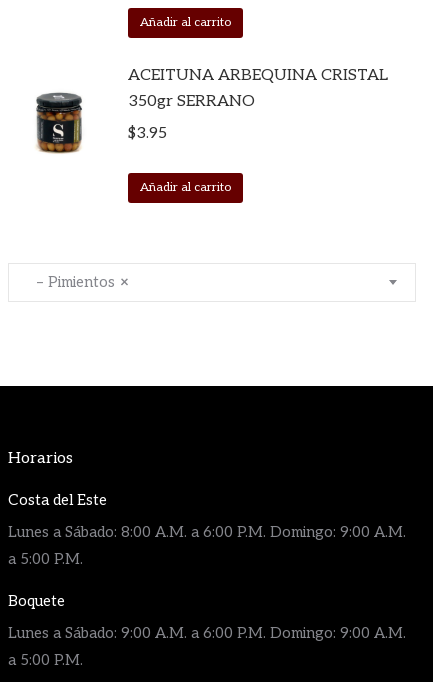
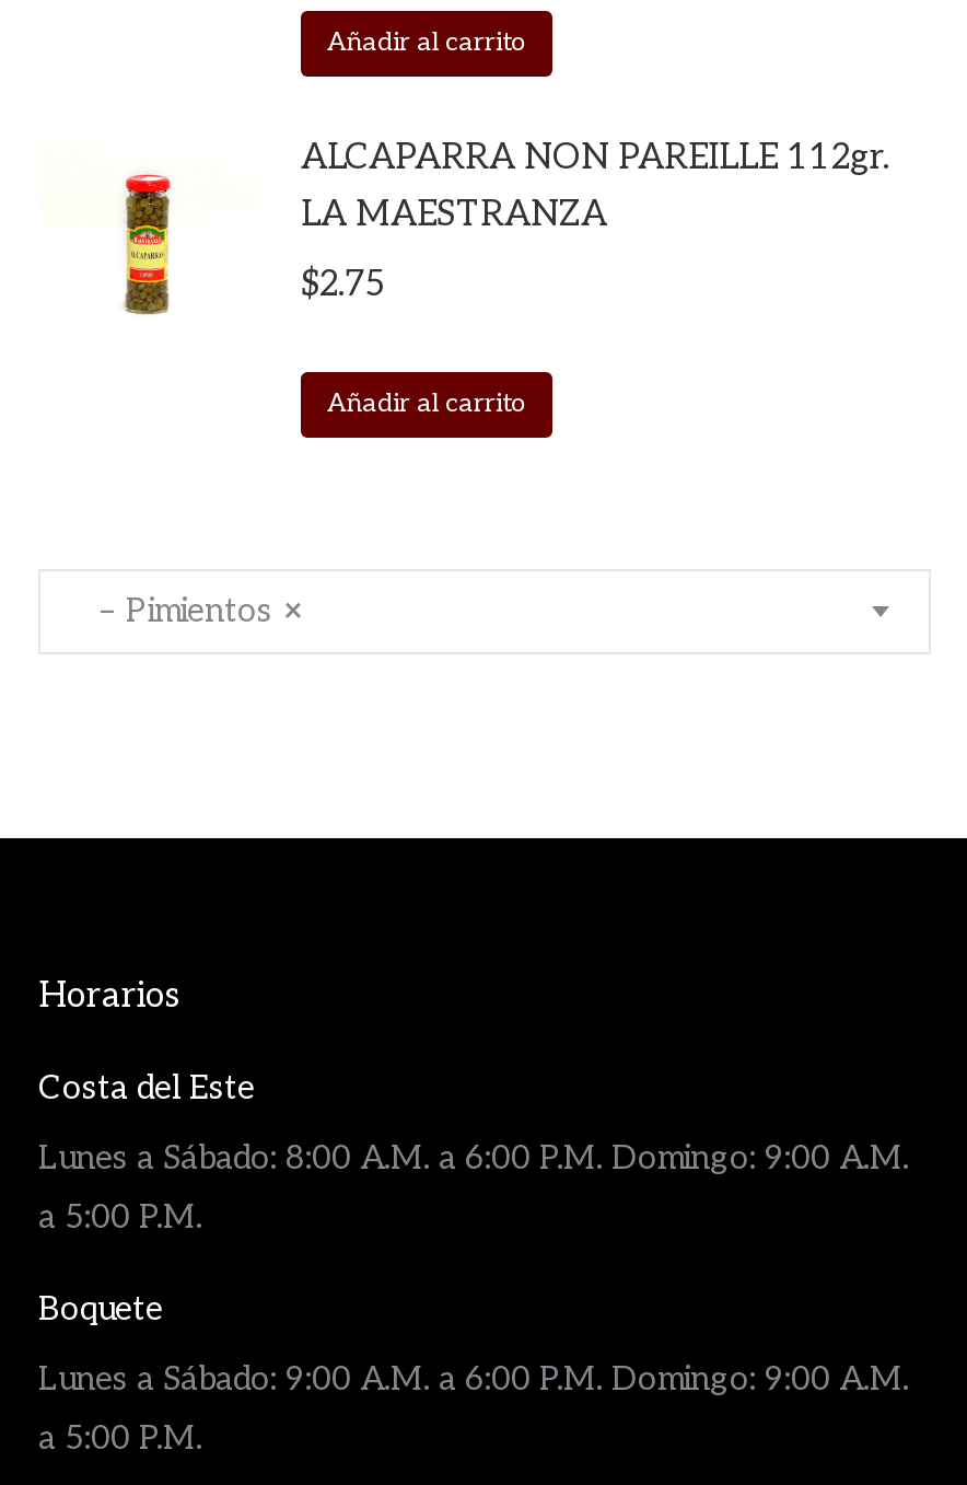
- ACEITUNA ARBEQUINA CRISTAL
- 350gr SERRANO
+ ALCAPARRA NON PAREILLE 112gr.
+ LA MAESTRANZA

- [image]
+ [image]

- $3.95
+ $2.75
